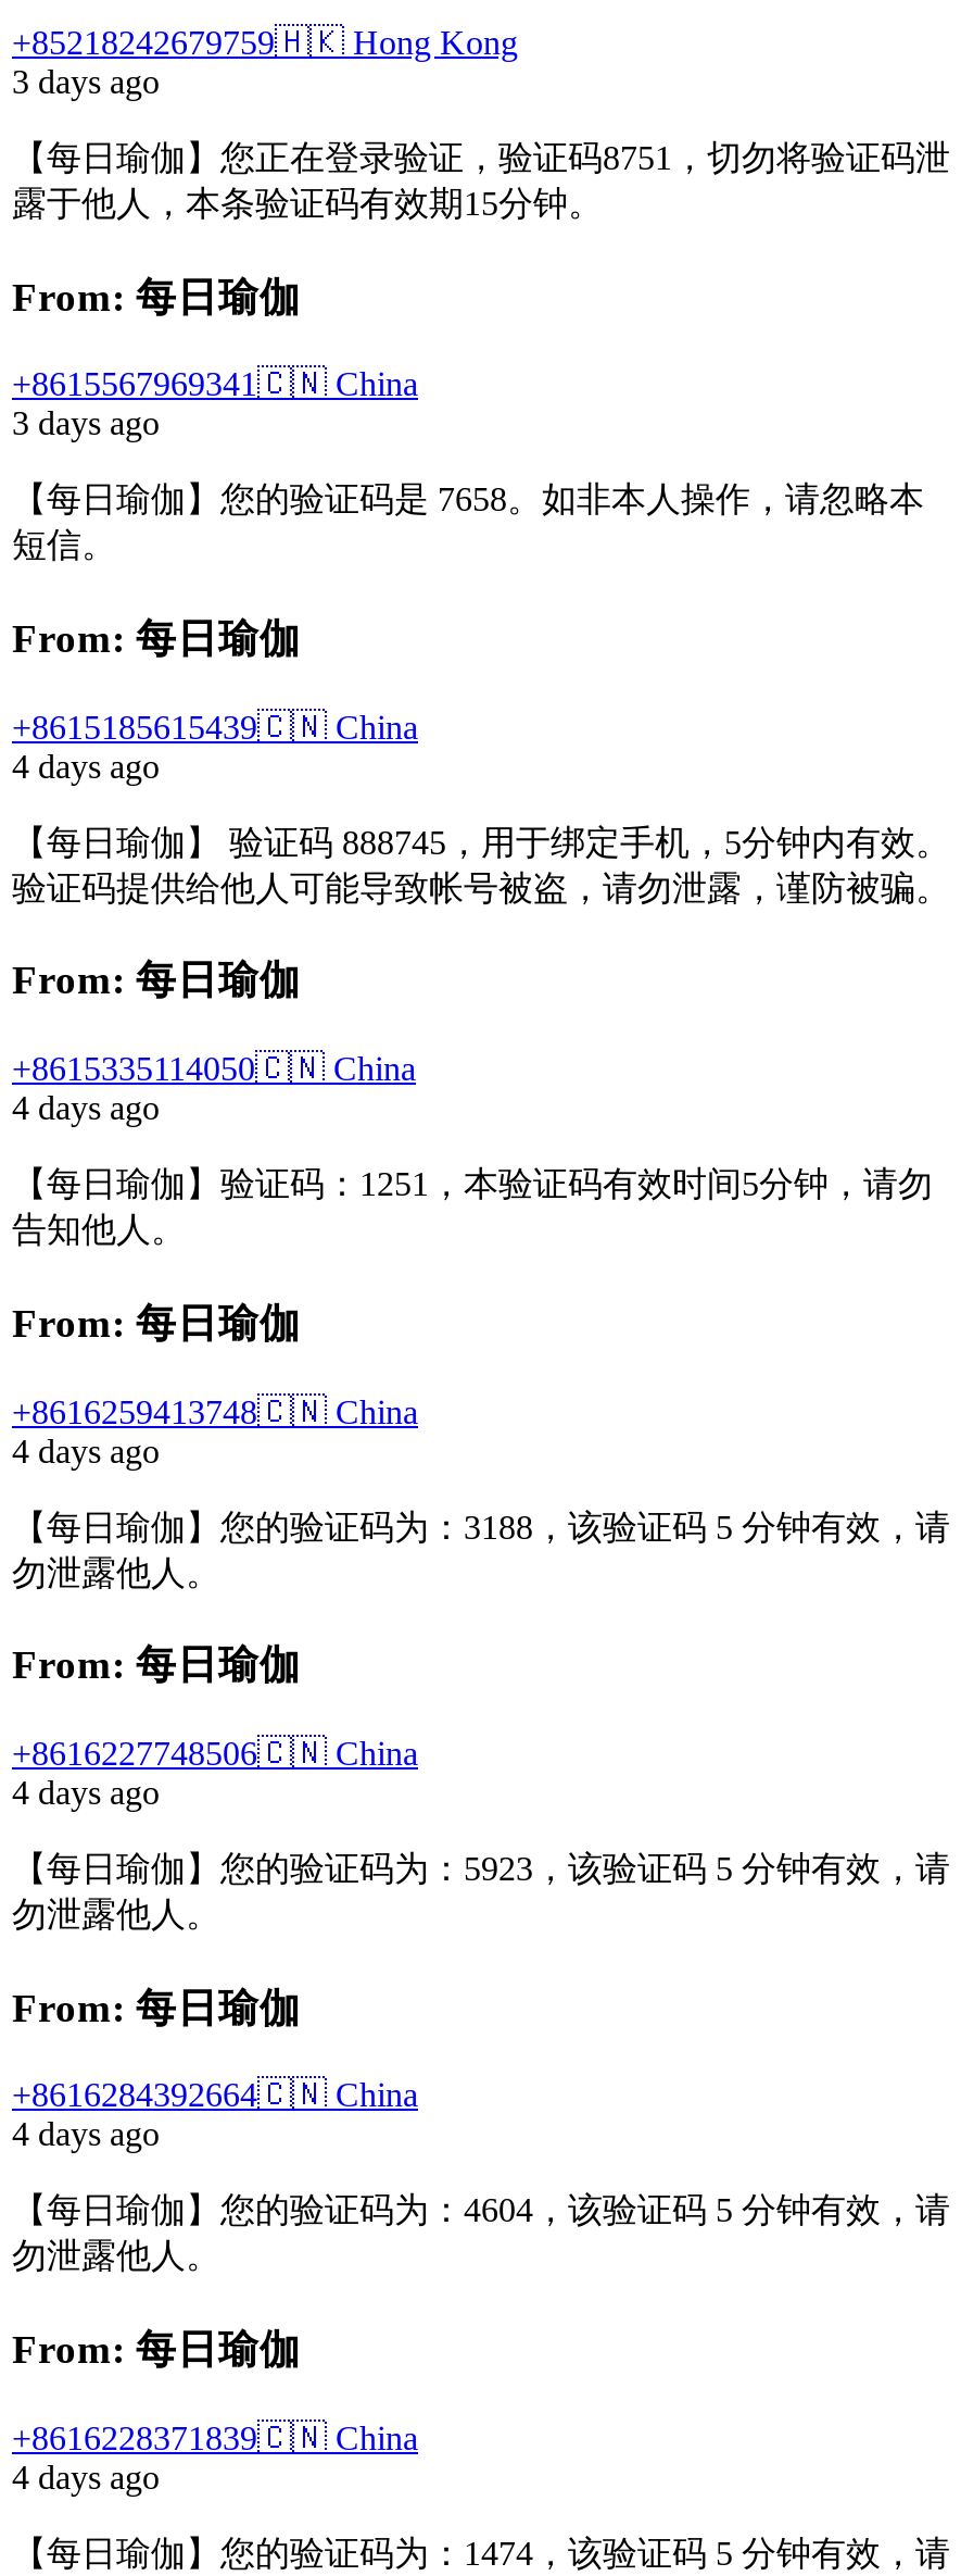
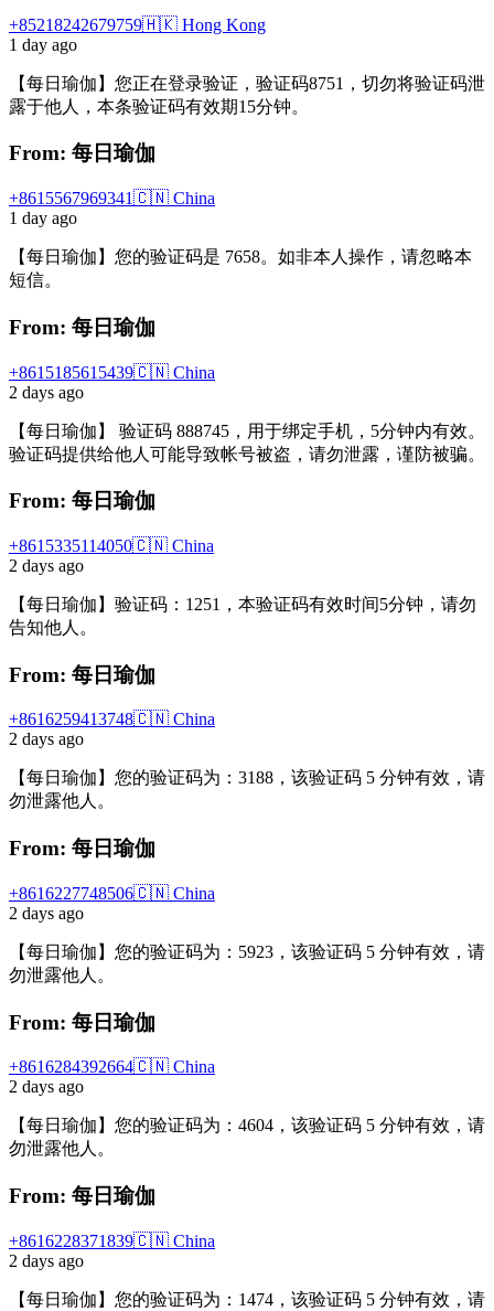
- 3 days ago
+ 1 day ago

- 3 days ago
+ 1 day ago

- 4 days ago
+ 2 days ago

- 4 days ago
+ 2 days ago

- 4 days ago
+ 2 days ago

- 4 days ago
+ 2 days ago

- 4 days ago
+ 2 days ago

- 4 days ago
+ 2 days ago
